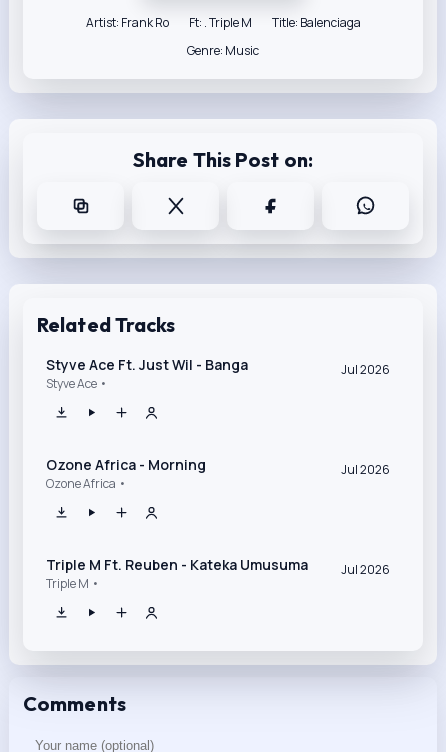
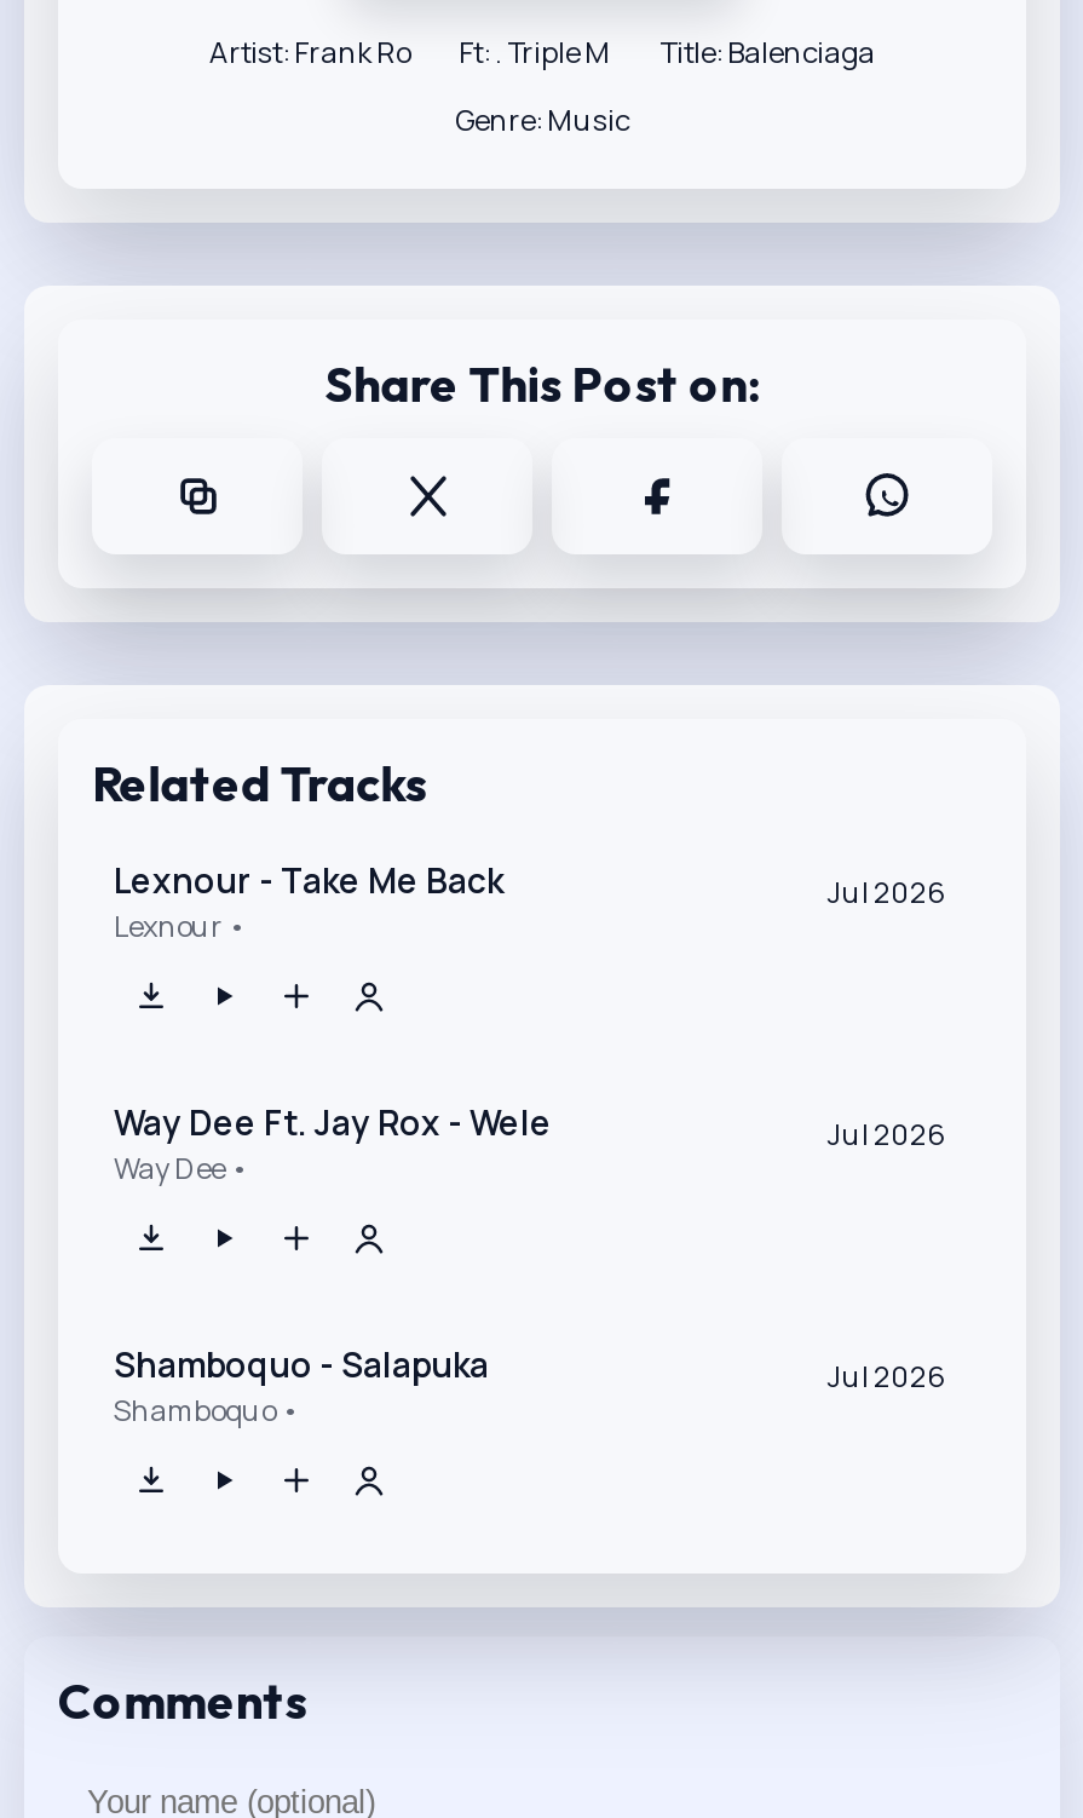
- Styve Ace Ft. Just Wil - Banga
- Styve Ace •
+ Lexnour - Take Me Back
+ Lexnour •

- Ozone Africa - Morning
- Ozone Africa •
+ Way Dee Ft. Jay Rox - Wele
+ Way Dee •

- Triple M Ft. Reuben - Kateka Umusuma
- Triple M •
+ Shamboquo - Salapuka
+ Shamboquo •
